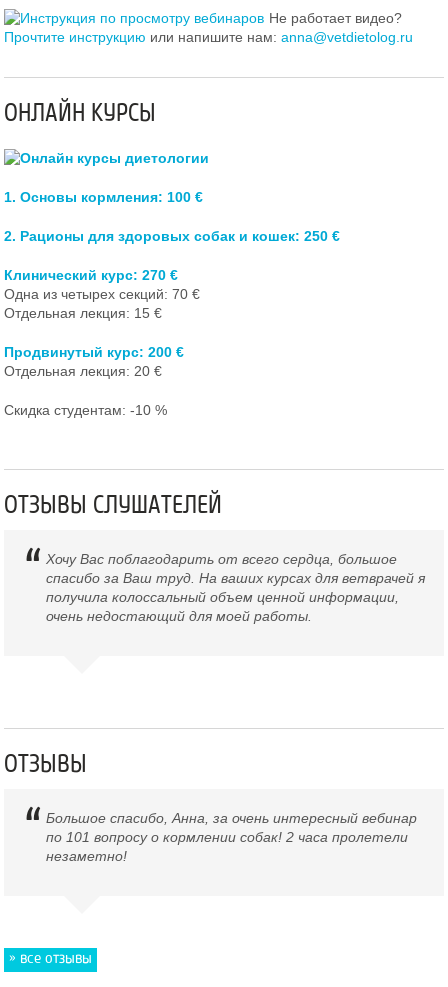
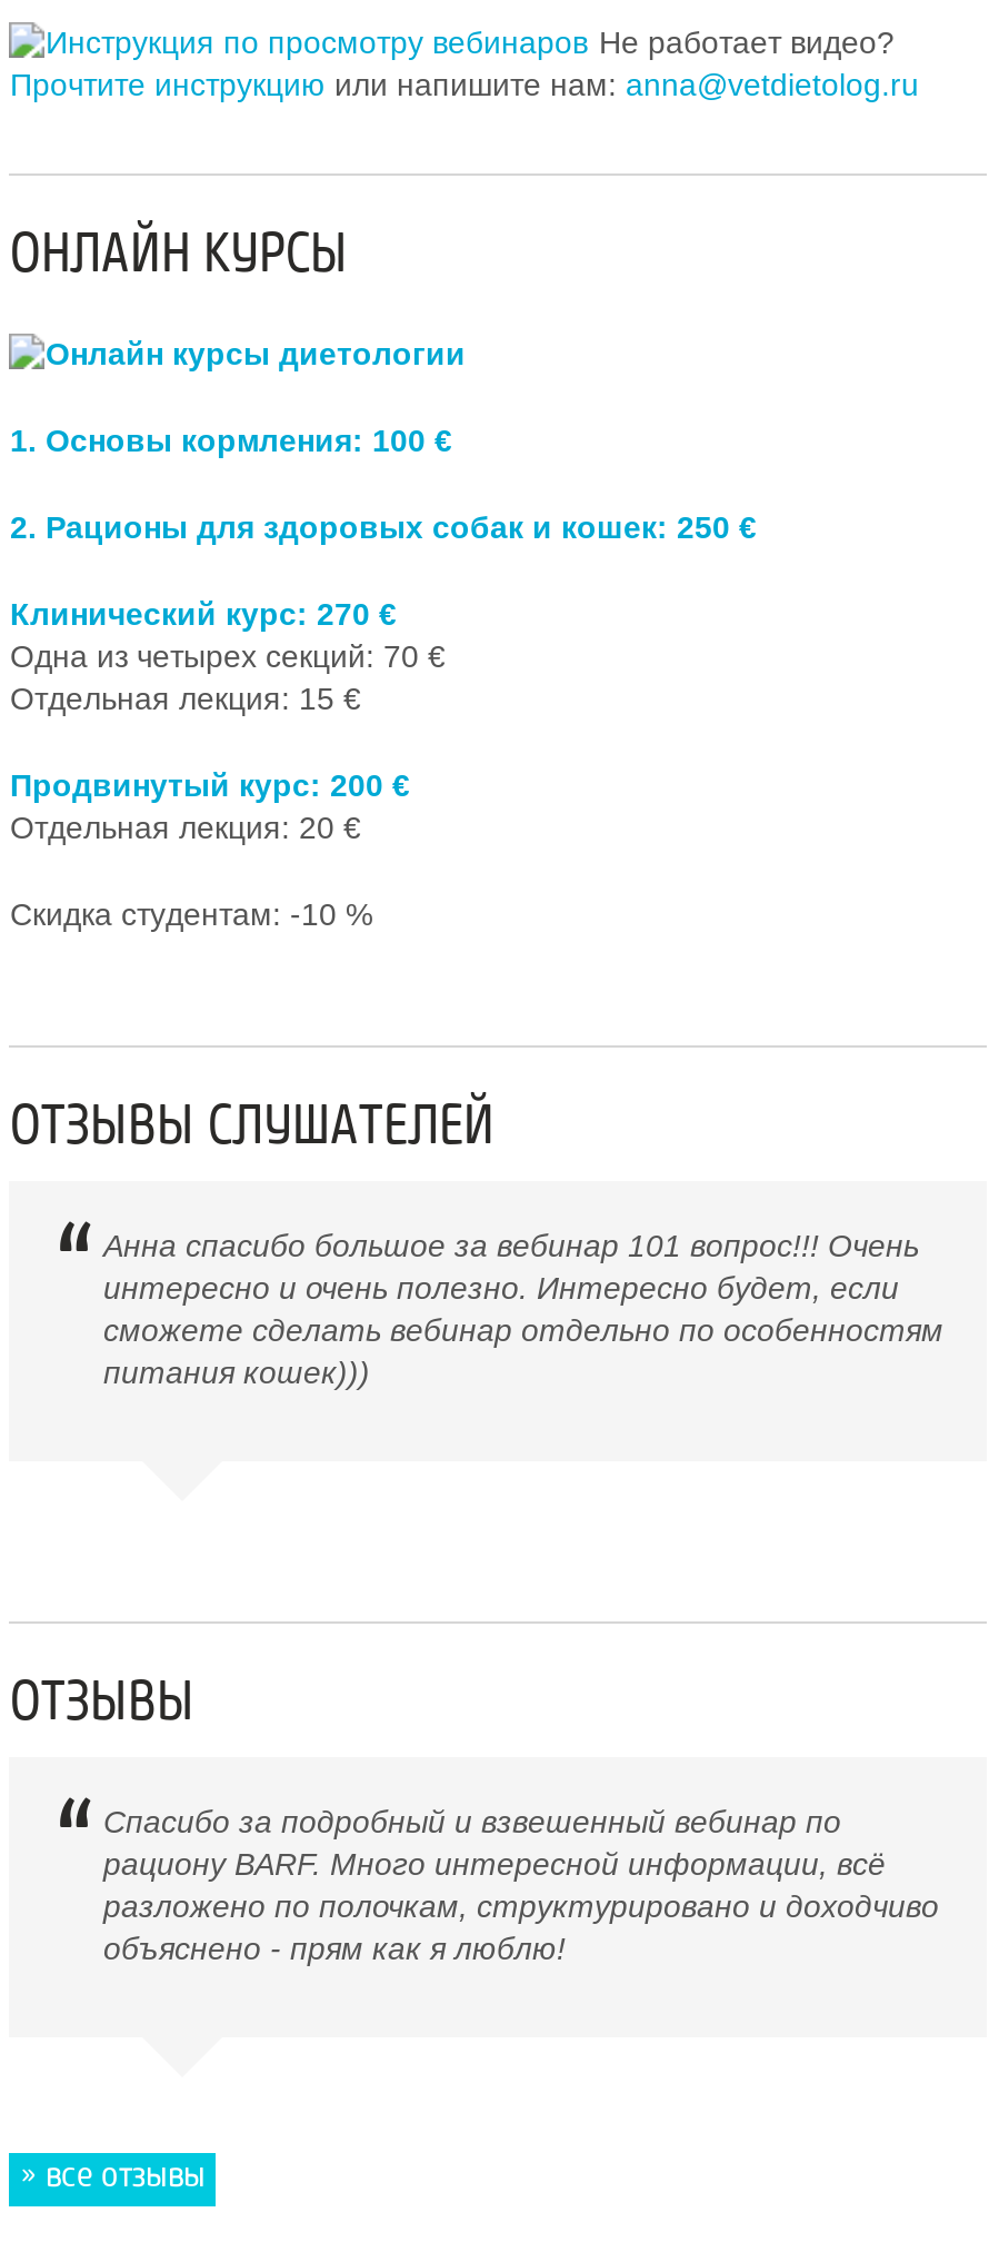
- Хочу Вас поблагодарить от всего сердца, большое
- спасибо за Ваш труд. На ваших курсах для ветврачей я
- получила колоссальный объем ценной информации,
- очень недостающий для моей работы.
+ Анна спасибо большое за вебинар 101 вопрос!!! Очень
+ интересно и очень полезно. Интересно будет, если
+ сможете сделать вебинар отдельно по особенностям
+ питания кошек)))

- Большое спасибо, Анна, за очень интересный вебинар
- по 101 вопросу о кормлении собак! 2 часа пролетели
- незаметно!
+ Спасибо за подробный и взвешенный вебинар по
+ рациону BARF. Много интересной информации, всё
+ разложено по полочкам, структурировано и доходчиво
+ объяснено - прям как я люблю!
